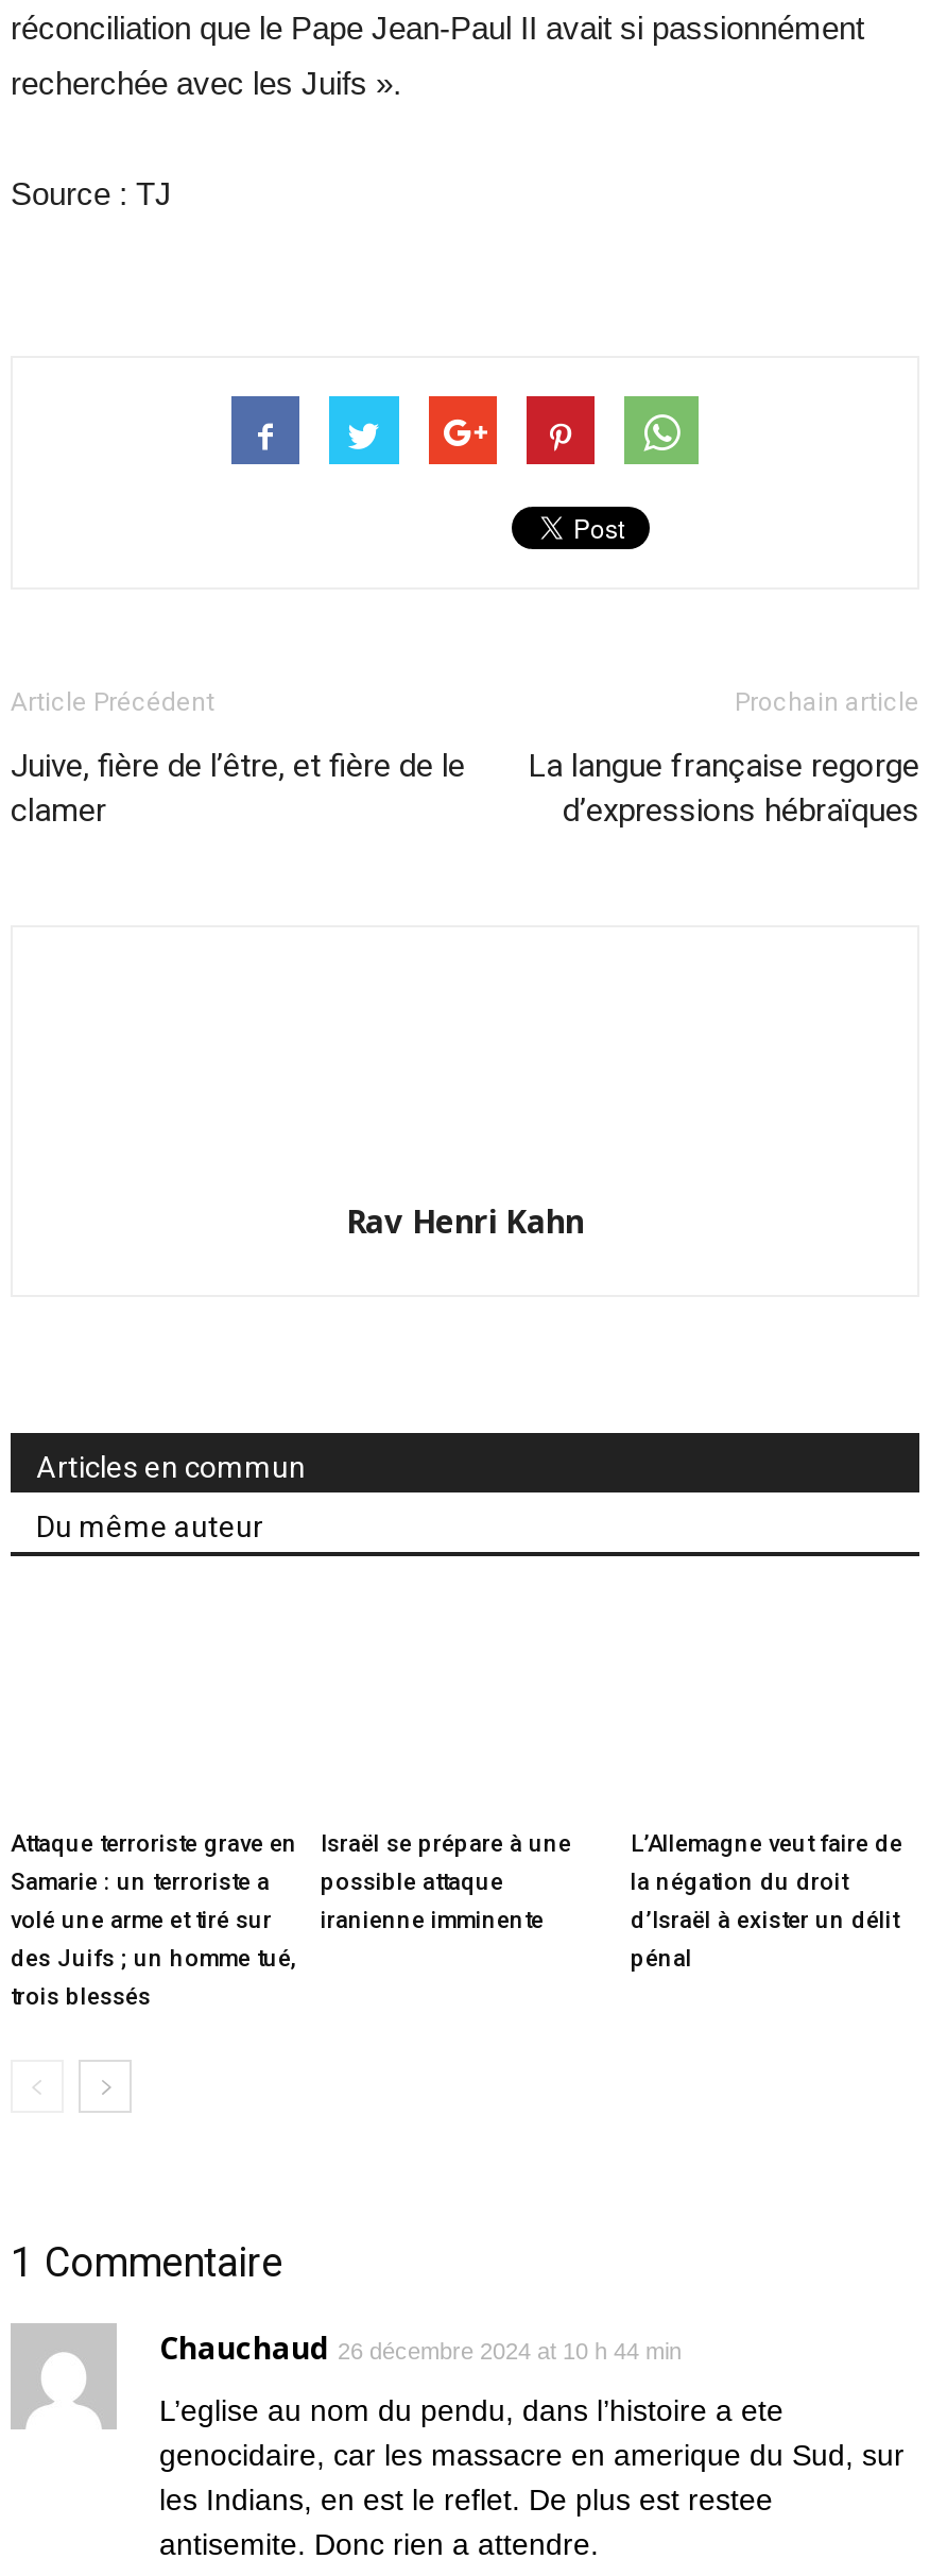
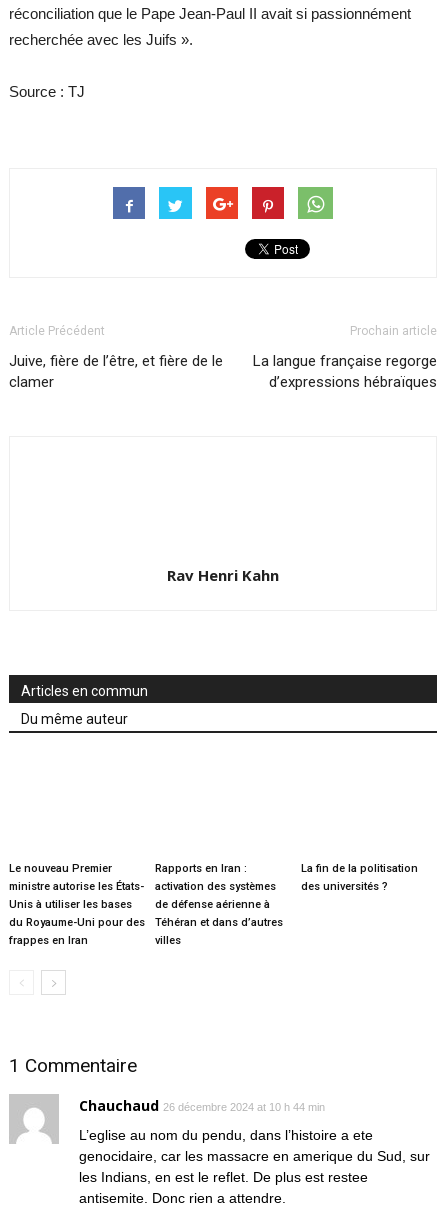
- Attaque terroriste grave en
- Samarie : un terroriste a
- volé une arme et tiré sur
- des Juifs ; un homme tué,
- trois blessés
+ Le nouveau Premier
+ ministre autorise les États-
+ Unis à utiliser les bases
+ du Royaume-Uni pour des
+ frappes en Iran

- Israël se prépare à une
- possible attaque
- iranienne imminente
+ Rapports en Iran :
+ activation des systèmes
+ de défense aérienne à
+ Téhéran et dans d’autres
+ villes

- L’Allemagne veut faire de
- la négation du droit
- d’Israël à exister un délit
- pénal
+ La fin de la politisation
+ des universités ?
